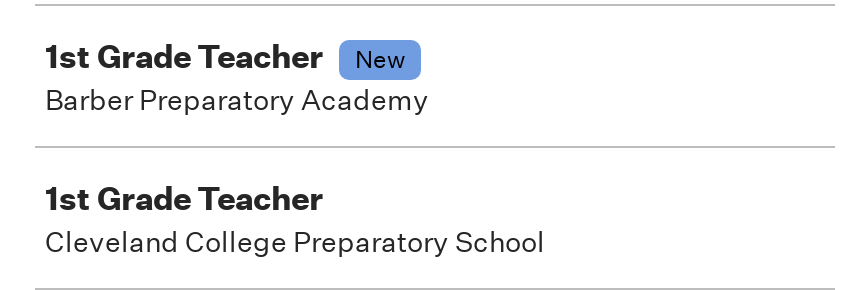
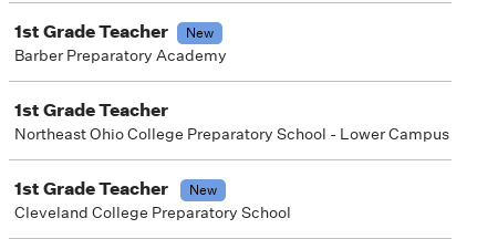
+ Northeast Ohio College Preparatory School - Lower Campus
+ 1st Grade Teacher
+ New
